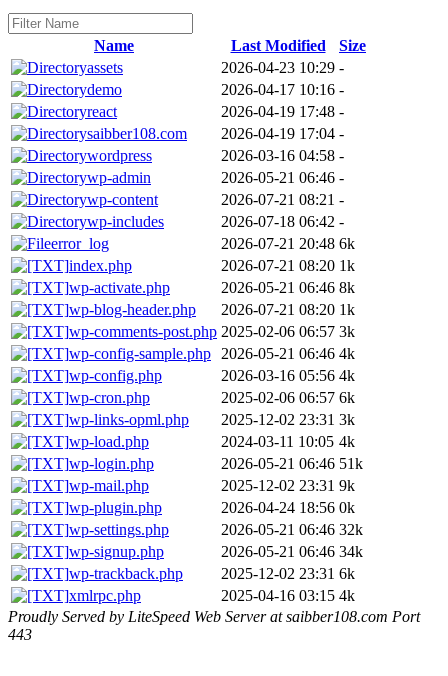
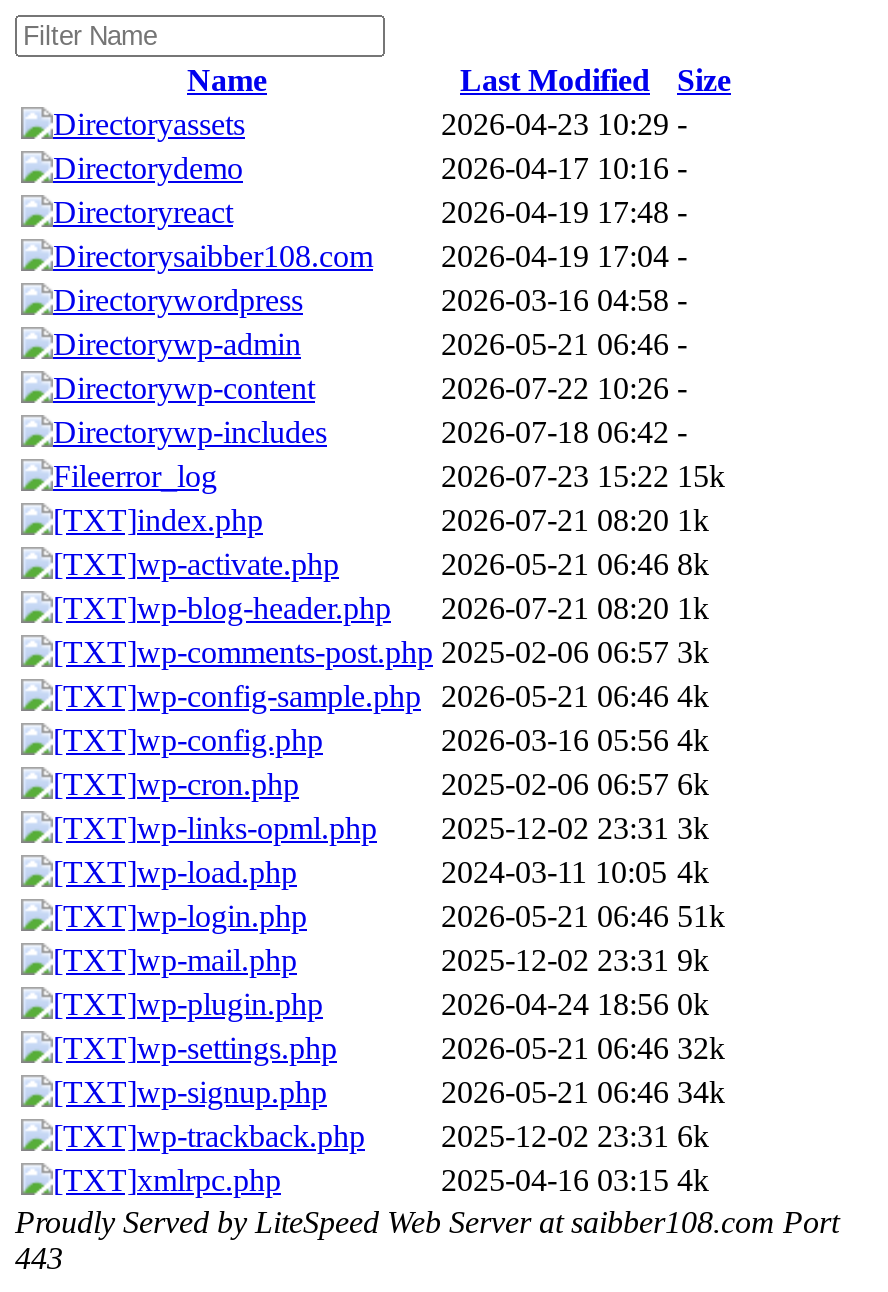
- 2026-07-21 08:21 -
+ 2026-07-22 10:26 -

- 2026-07-21 20:48 6k
+ 2026-07-23 15:22 15k
